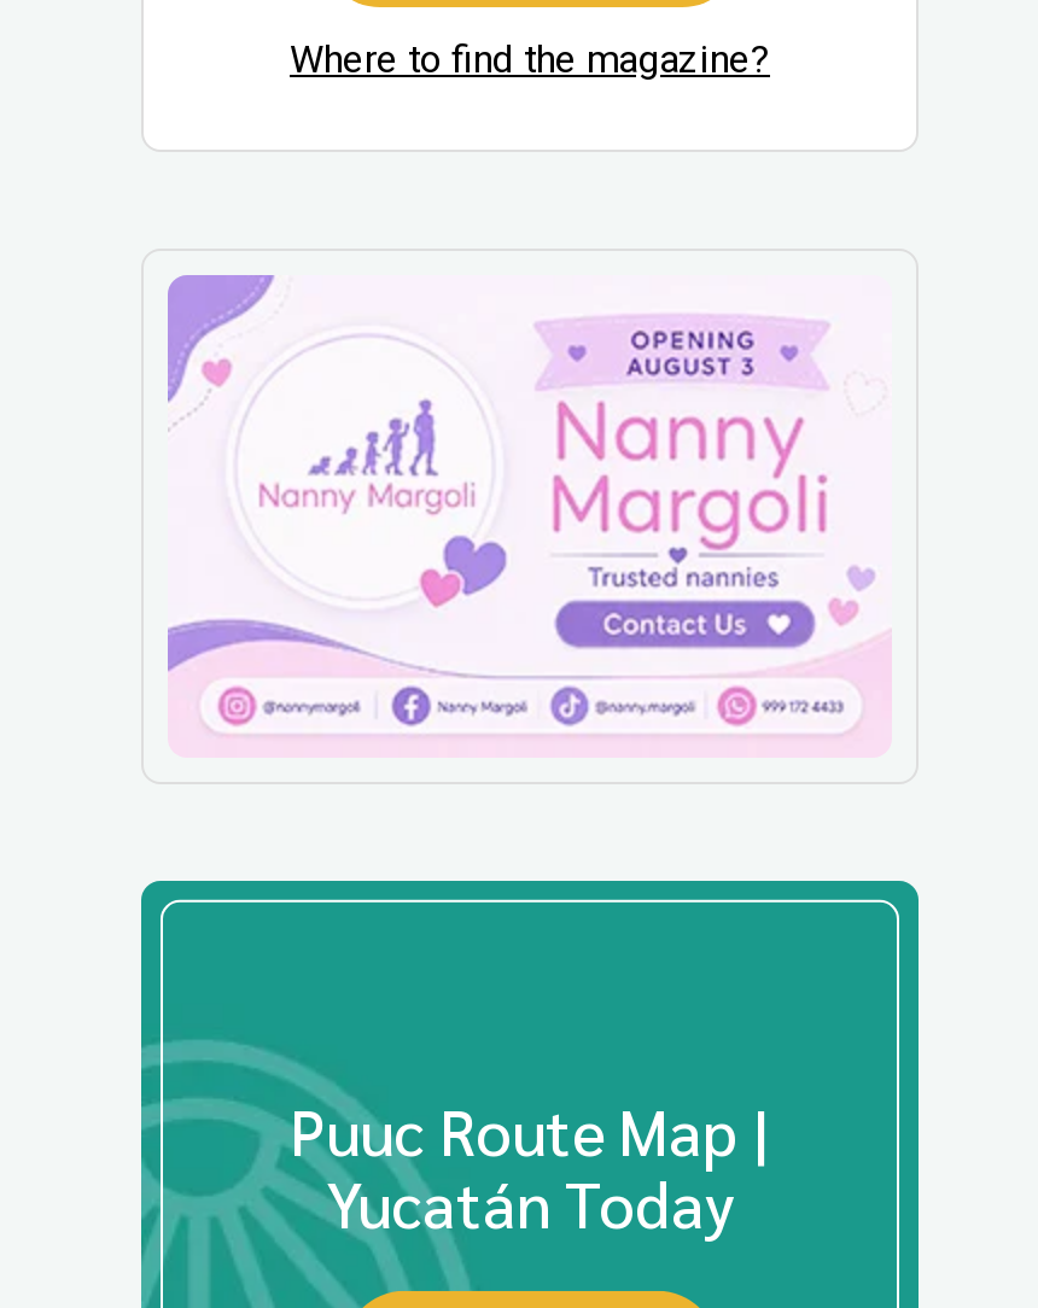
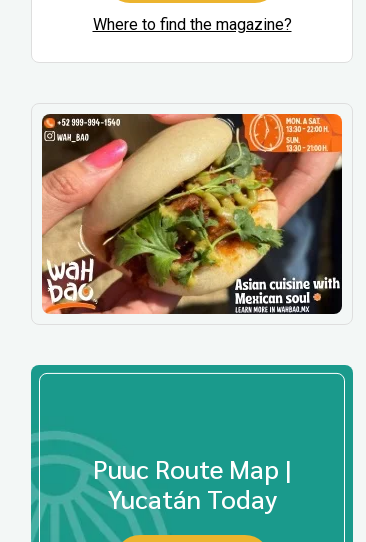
- [image]
+ [image]
